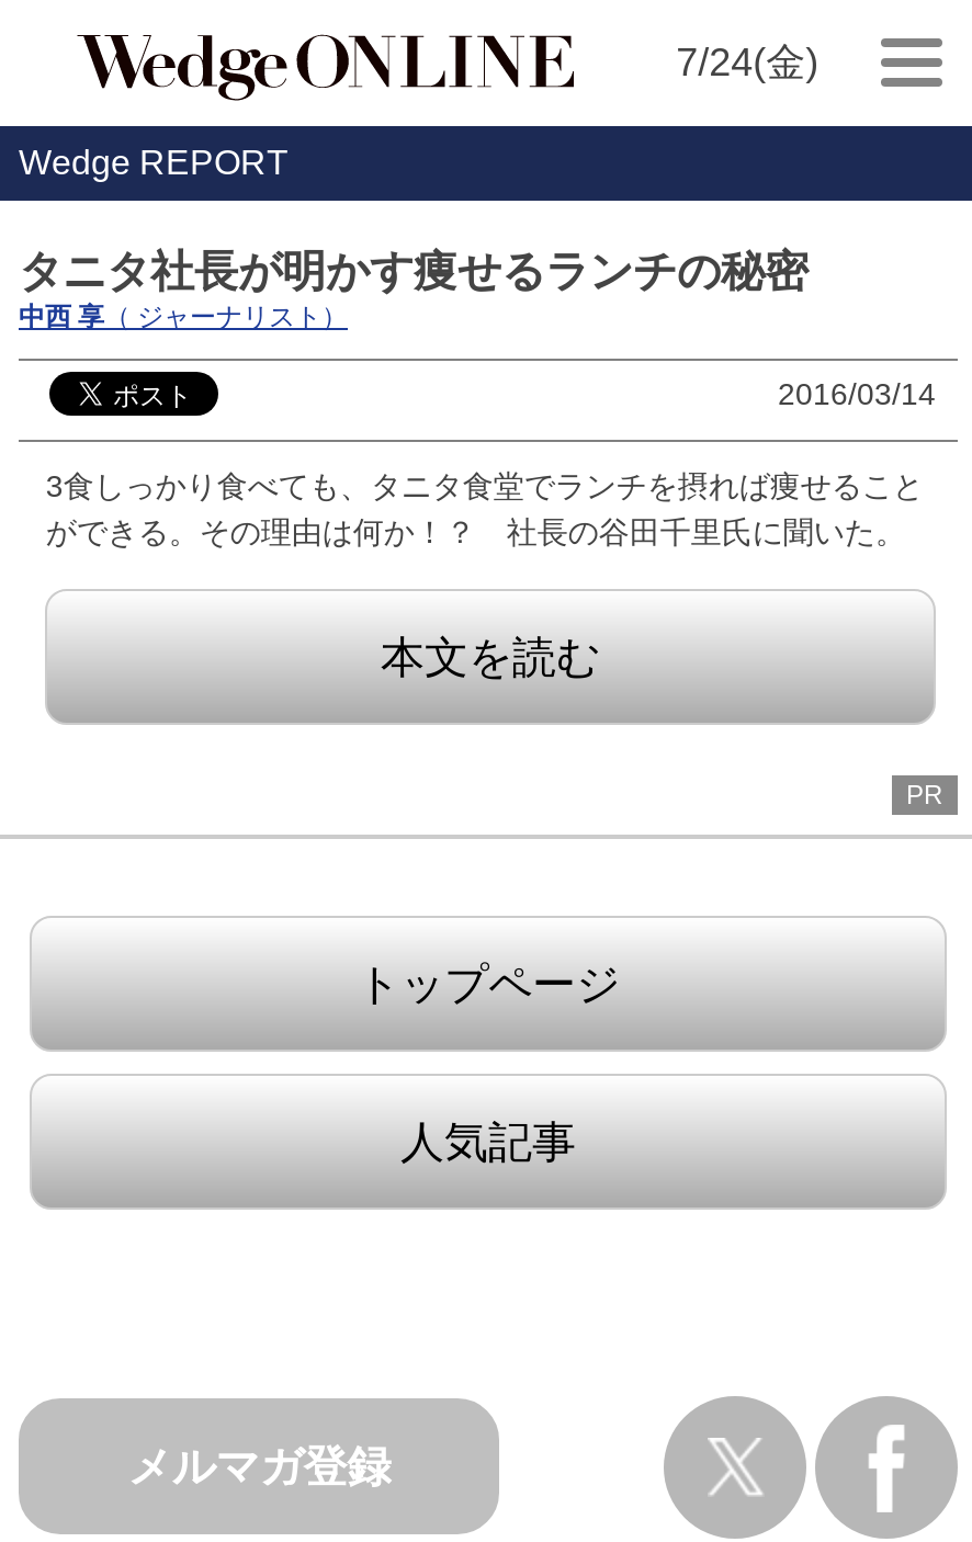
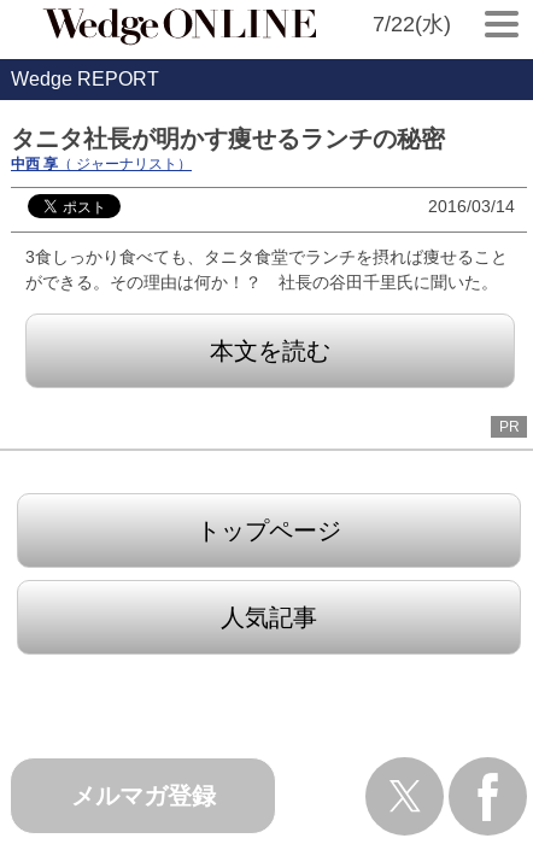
- 7/24(金)
+ 7/22(水)
